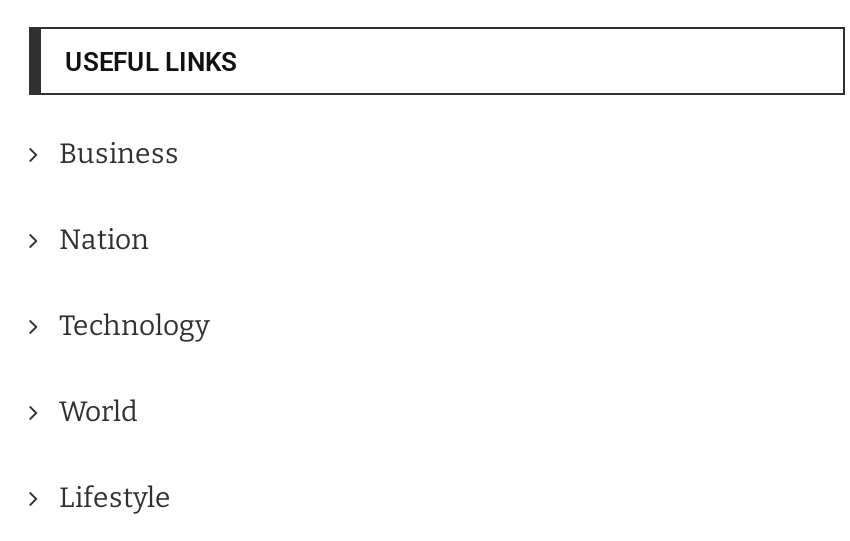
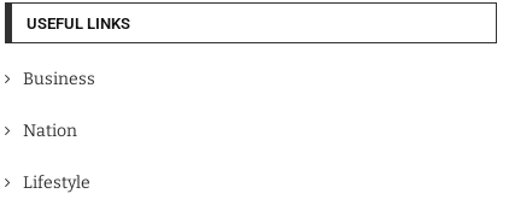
- Technology
- World
